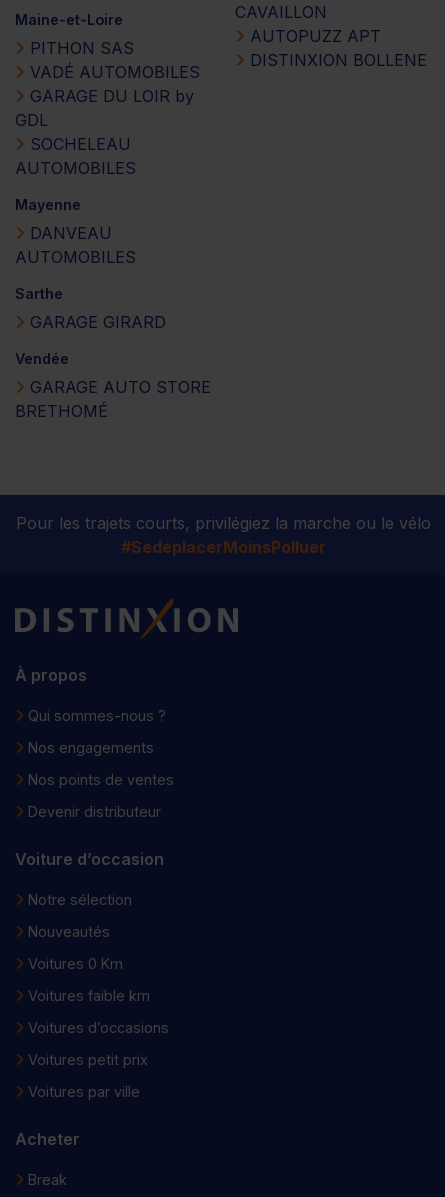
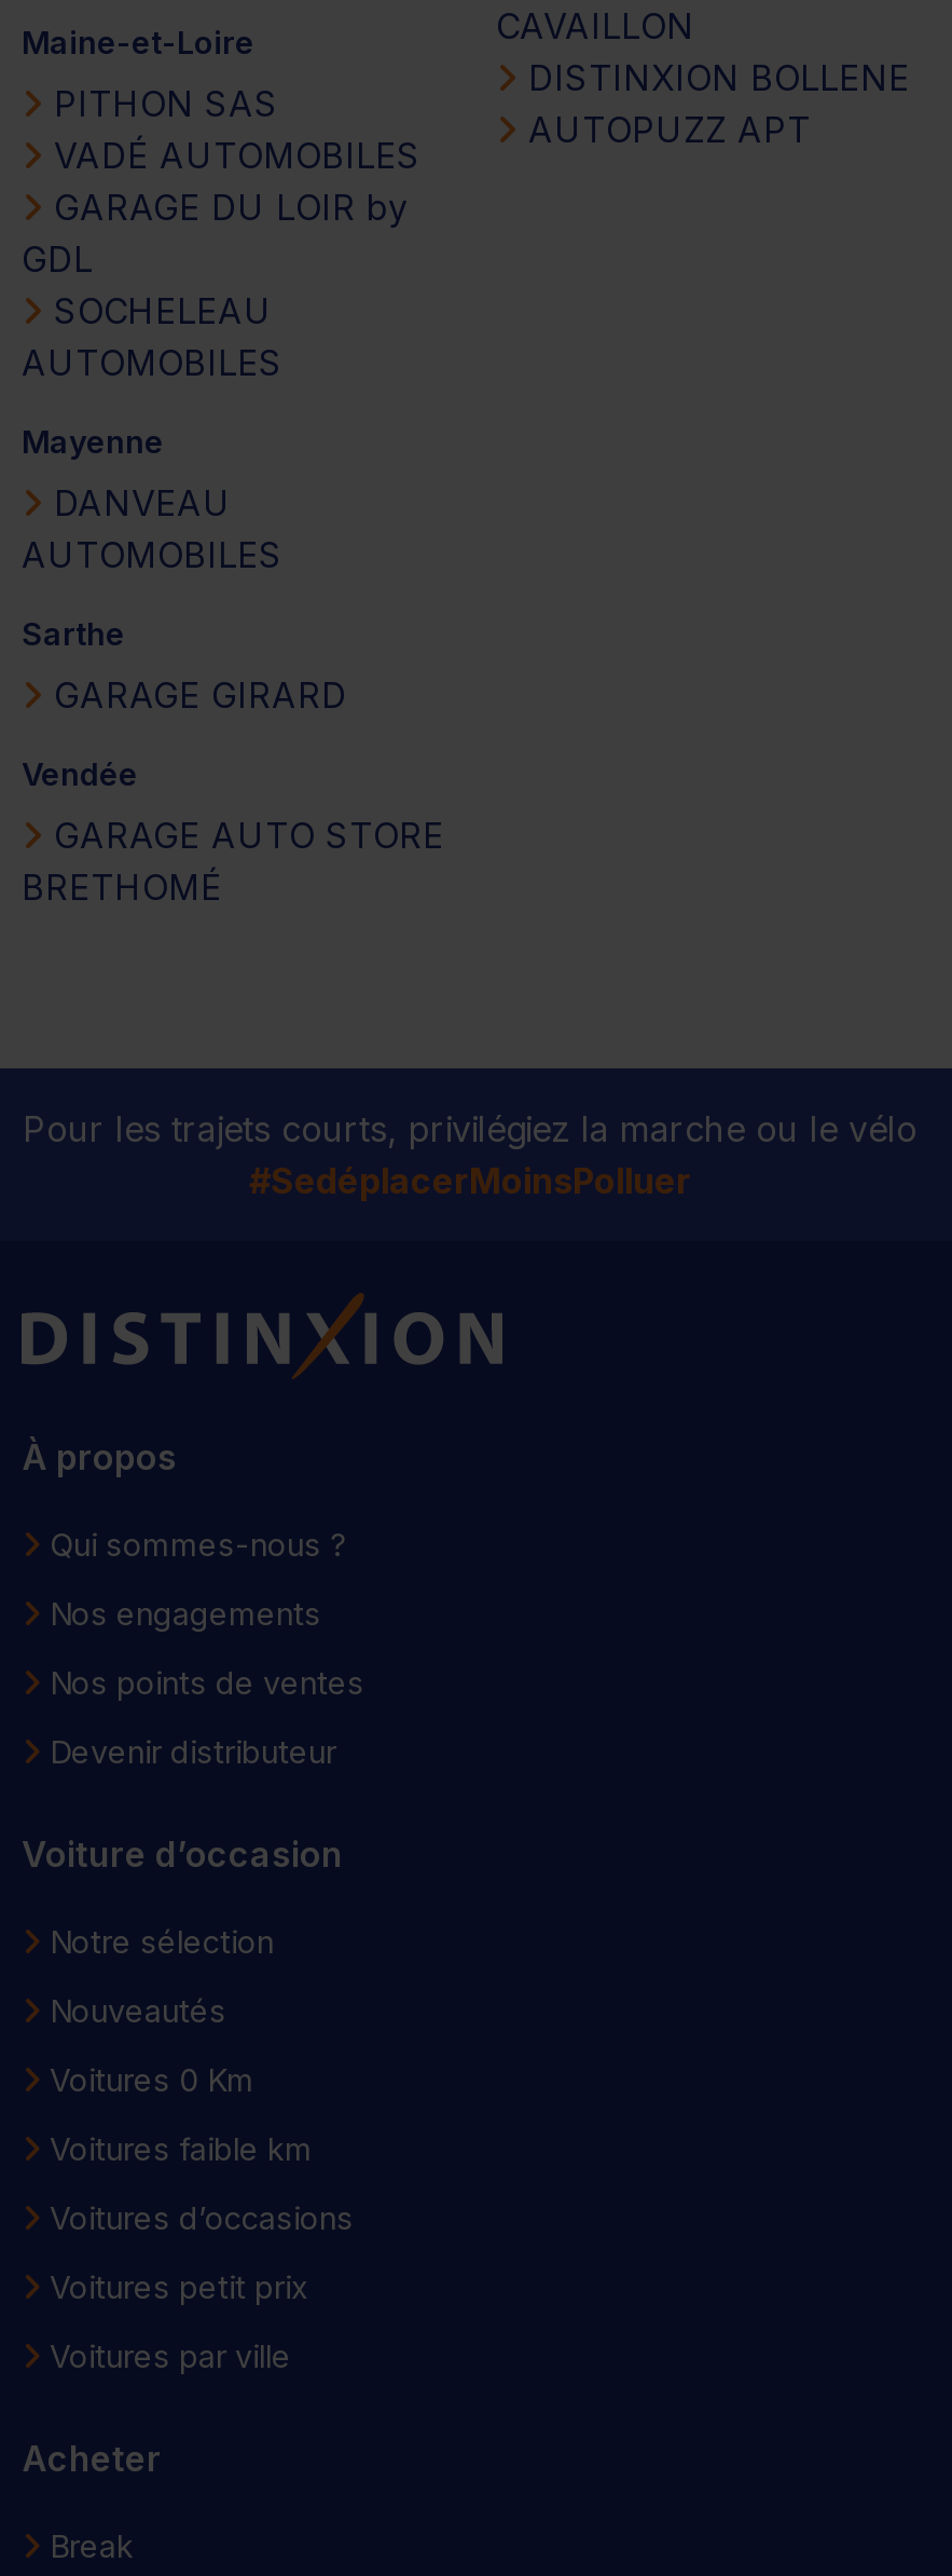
moved down: AUTOPUZZ APT

moved up: DISTINXION BOLLENE
